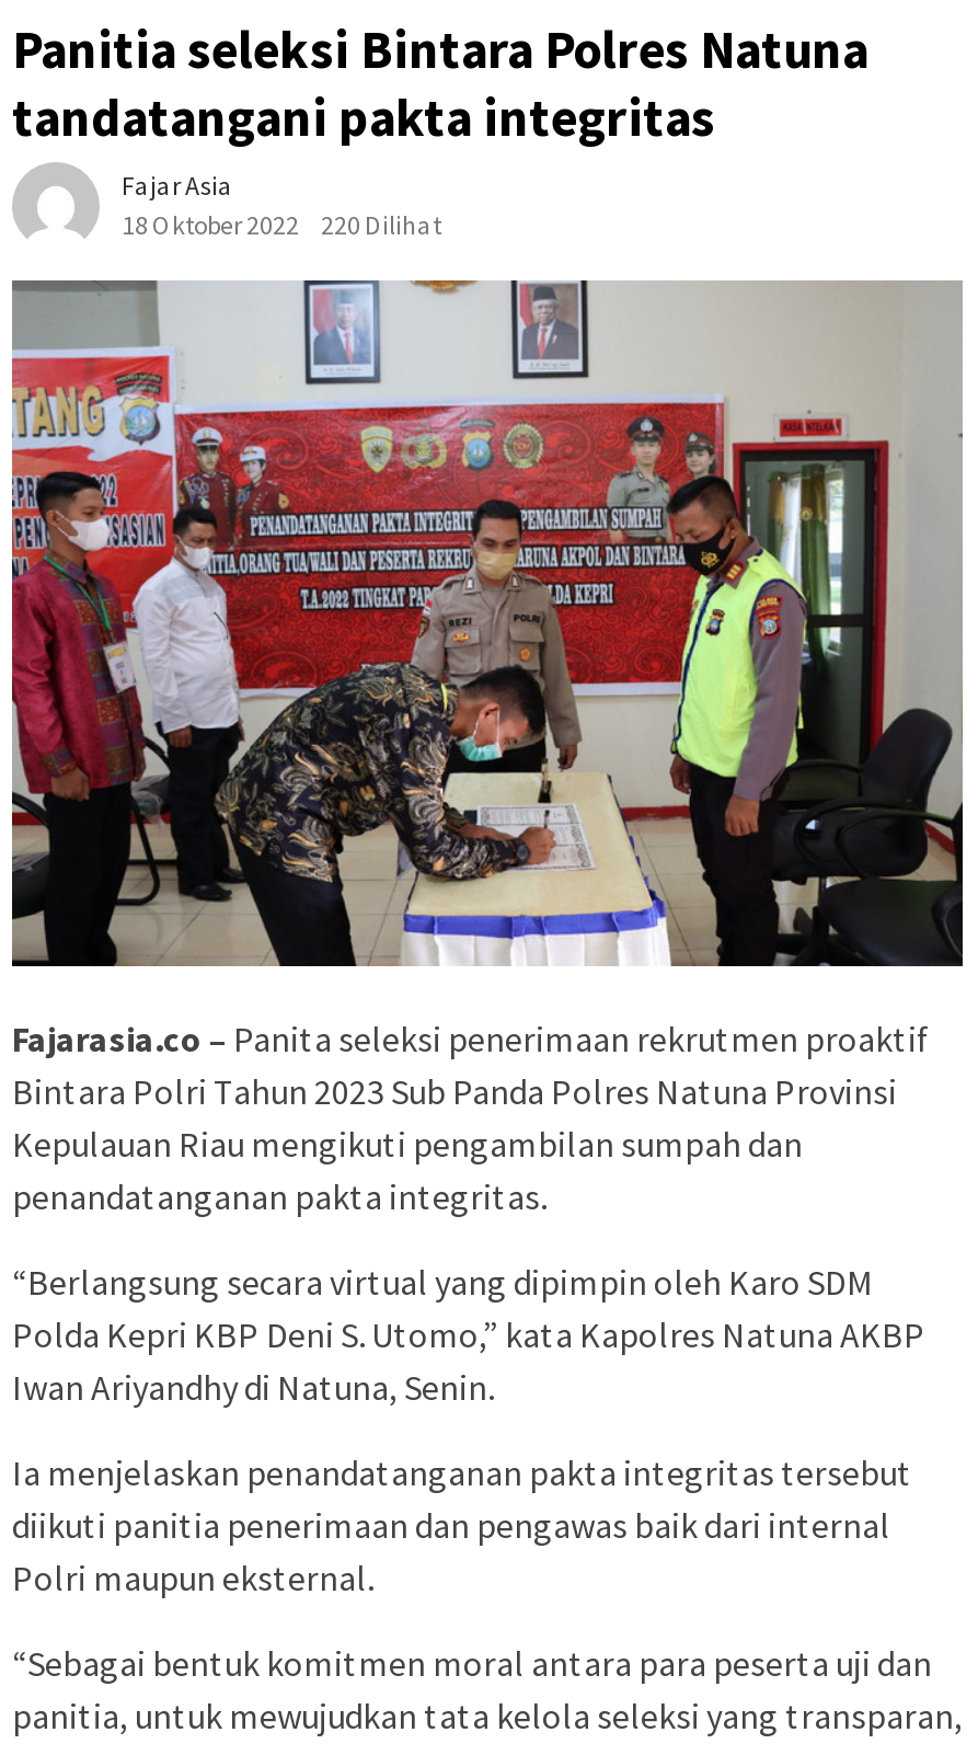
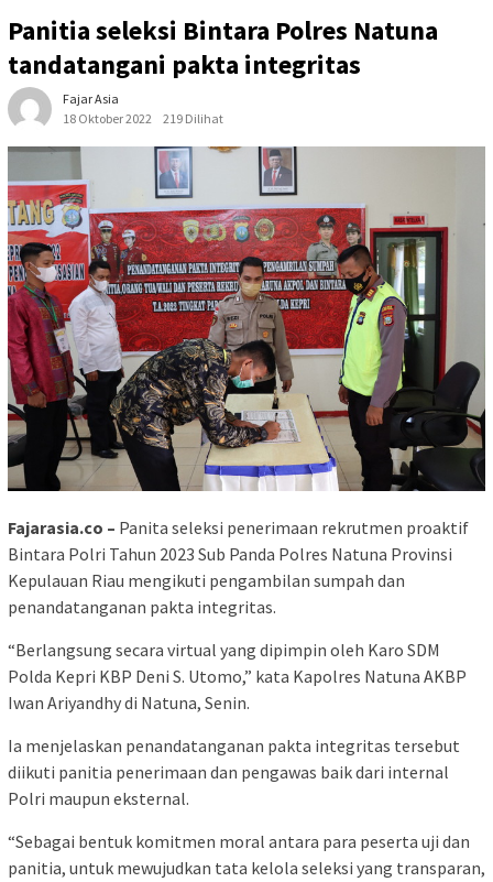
- 18 Oktober 2022 220 Dilihat
+ 18 Oktober 2022 219 Dilihat
